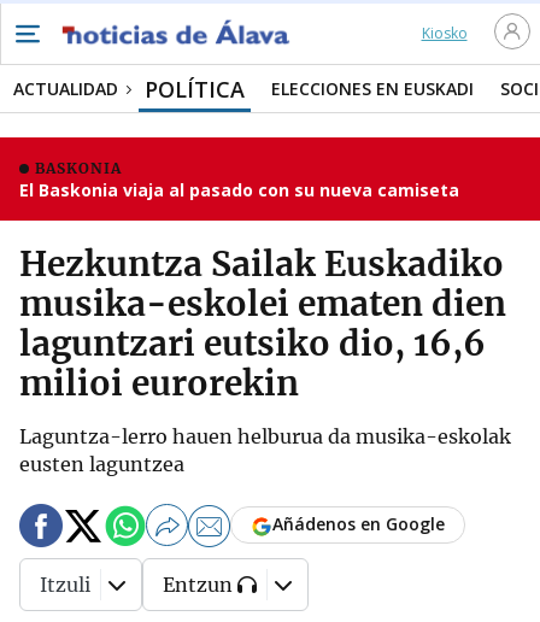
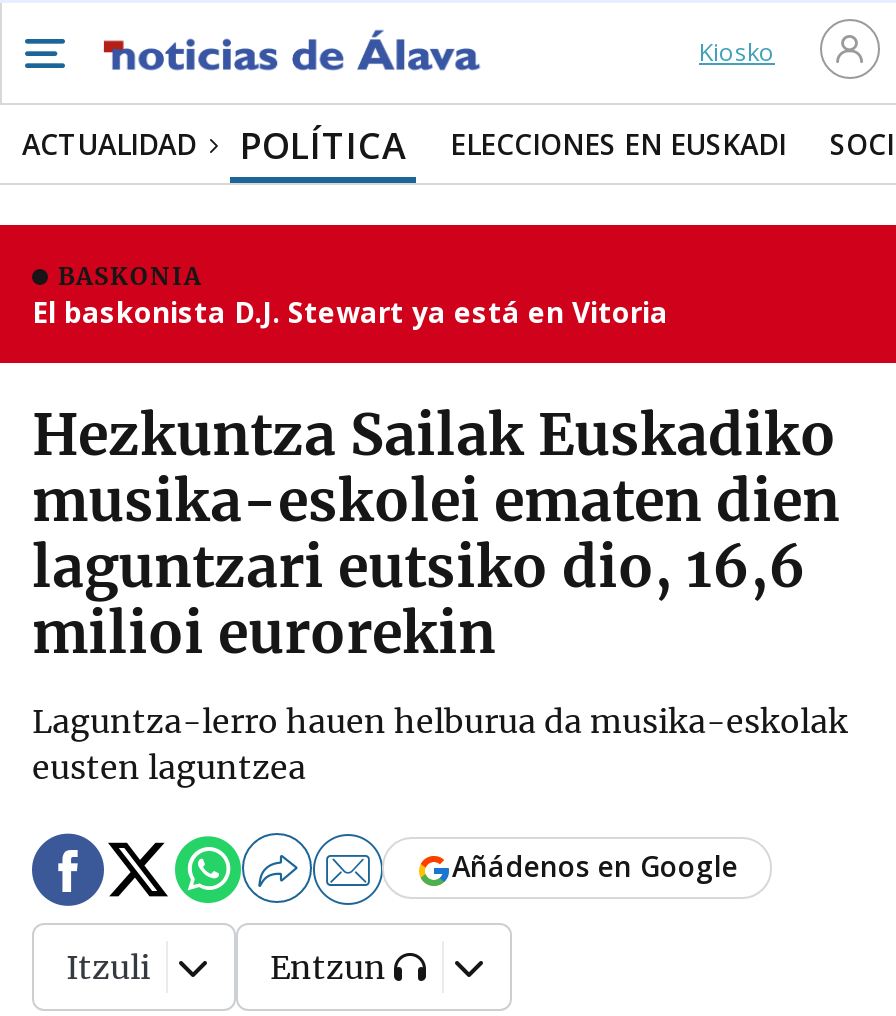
- El Baskonia viaja al pasado con su nueva camiseta
+ El baskonista D.J. Stewart ya está en Vitoria
